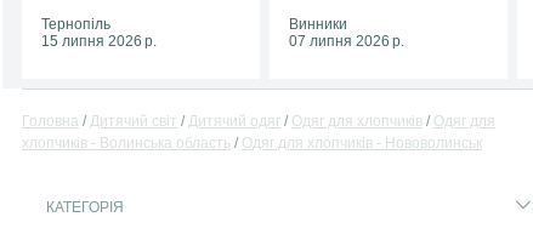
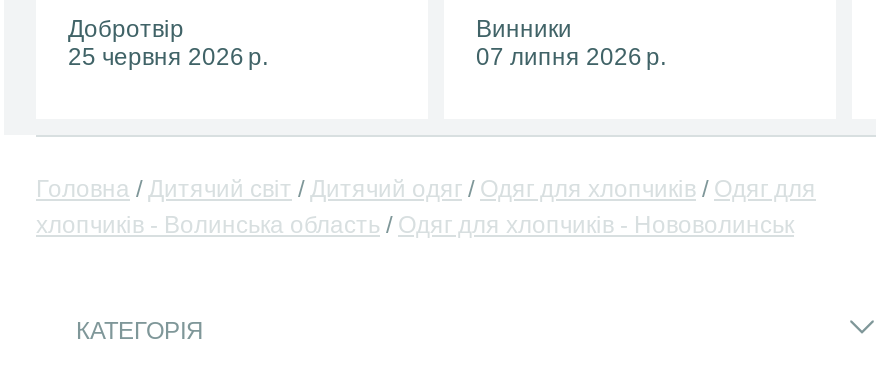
- Тернопіль
- 15 липня 2026 р.
+ Добротвір
+ 25 червня 2026 р.
